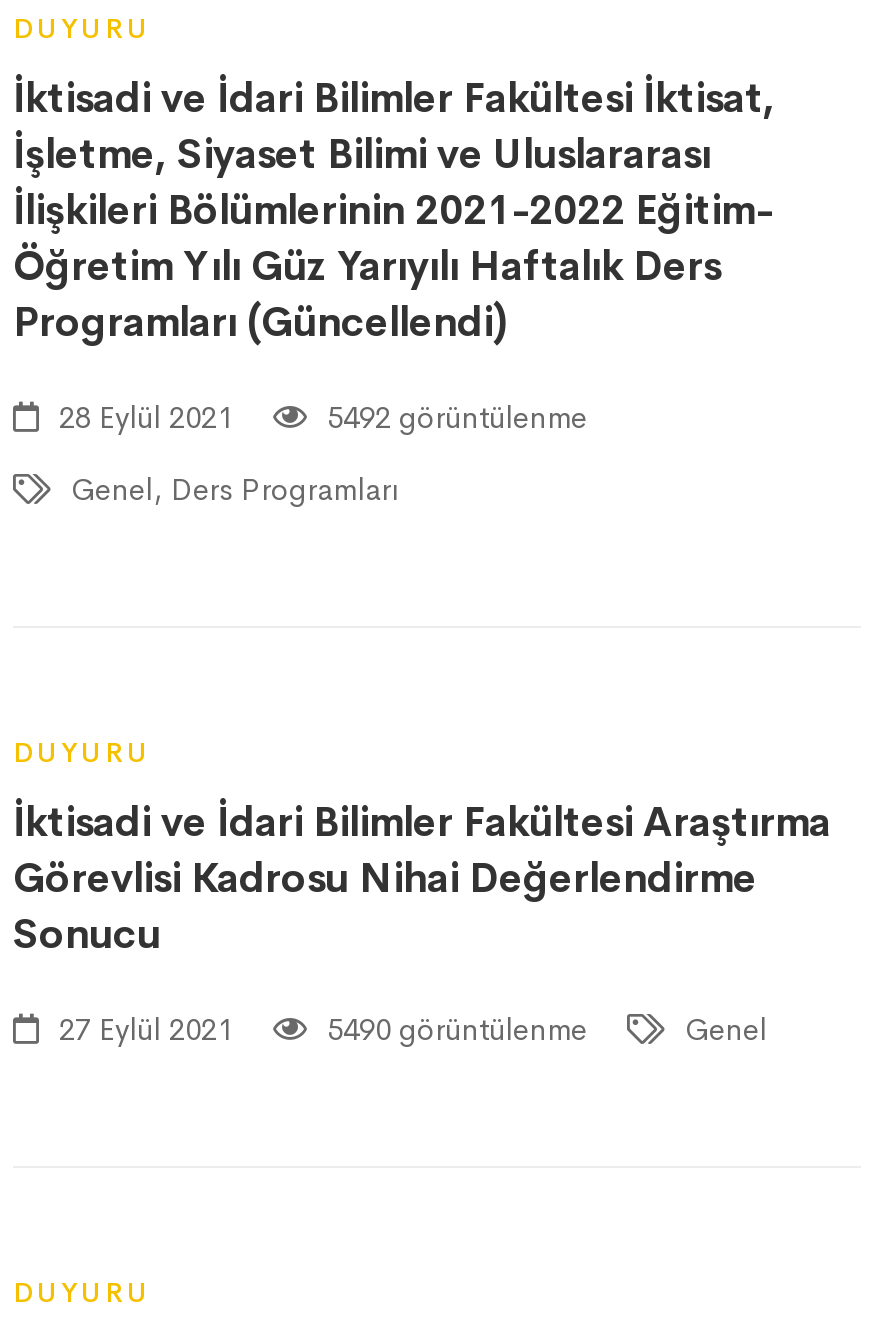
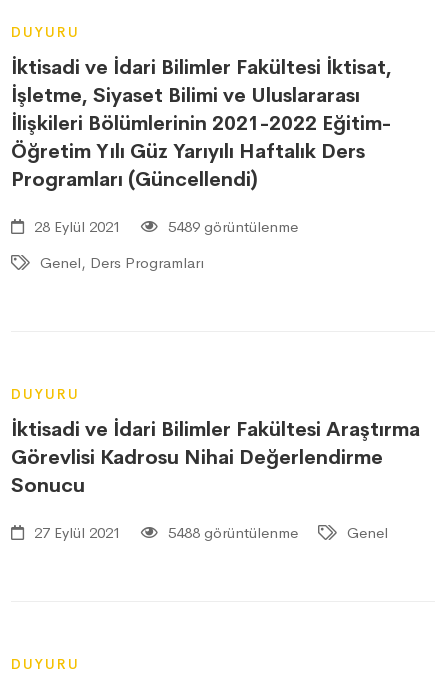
- 5492 görüntülenme
+ 5489 görüntülenme

- 5490 görüntülenme
+ 5488 görüntülenme
